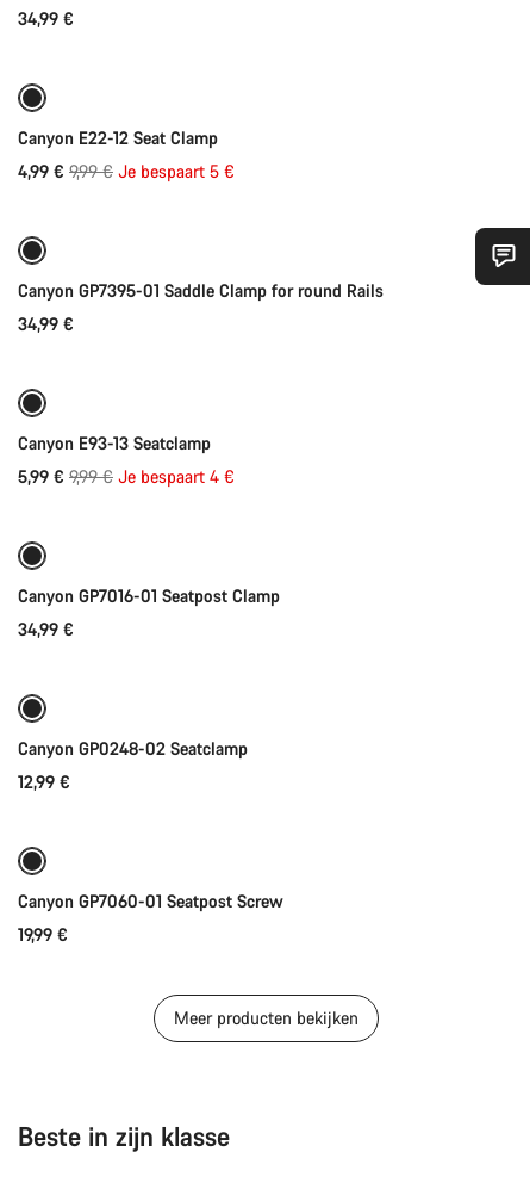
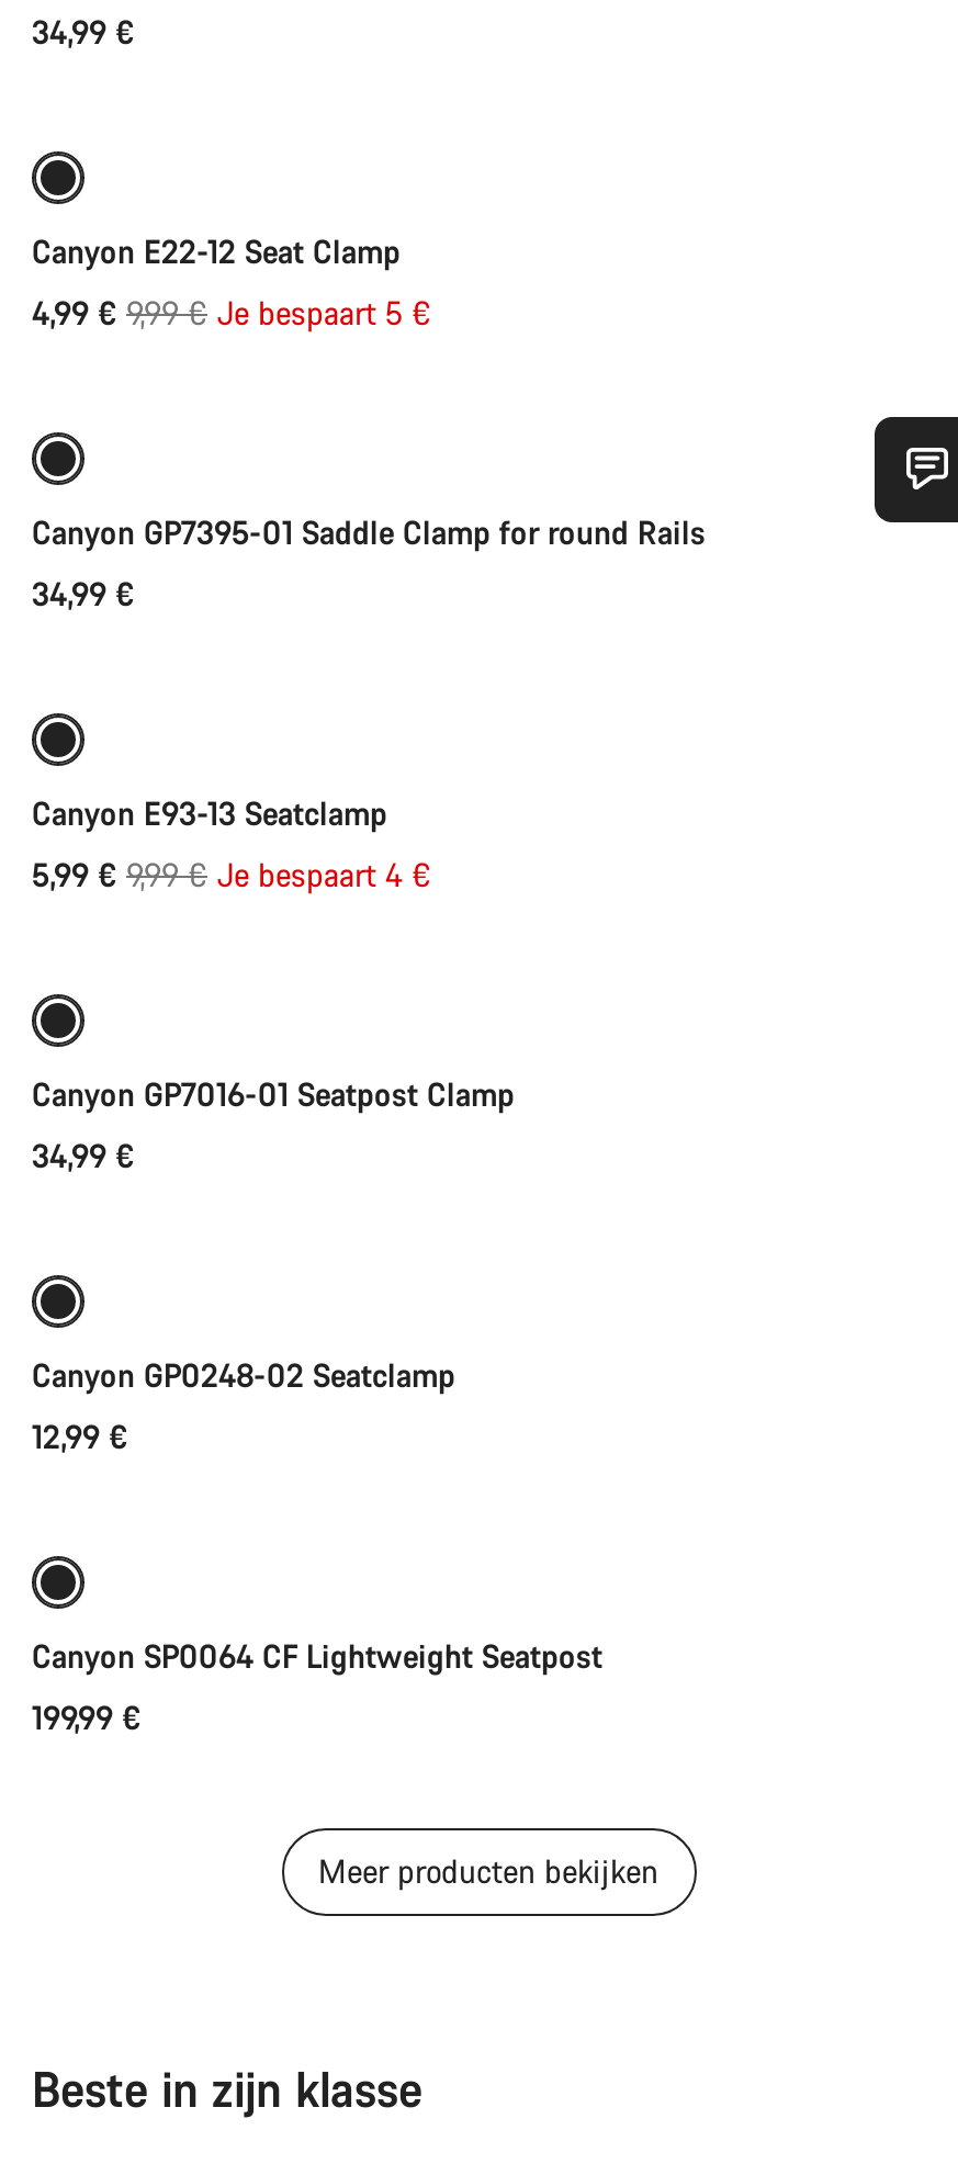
- Canyon GP7060-01 Seatpost Screw
+ Canyon SP0064 CF Lightweight Seatpost

- 19,99 €
+ 199,99 €
